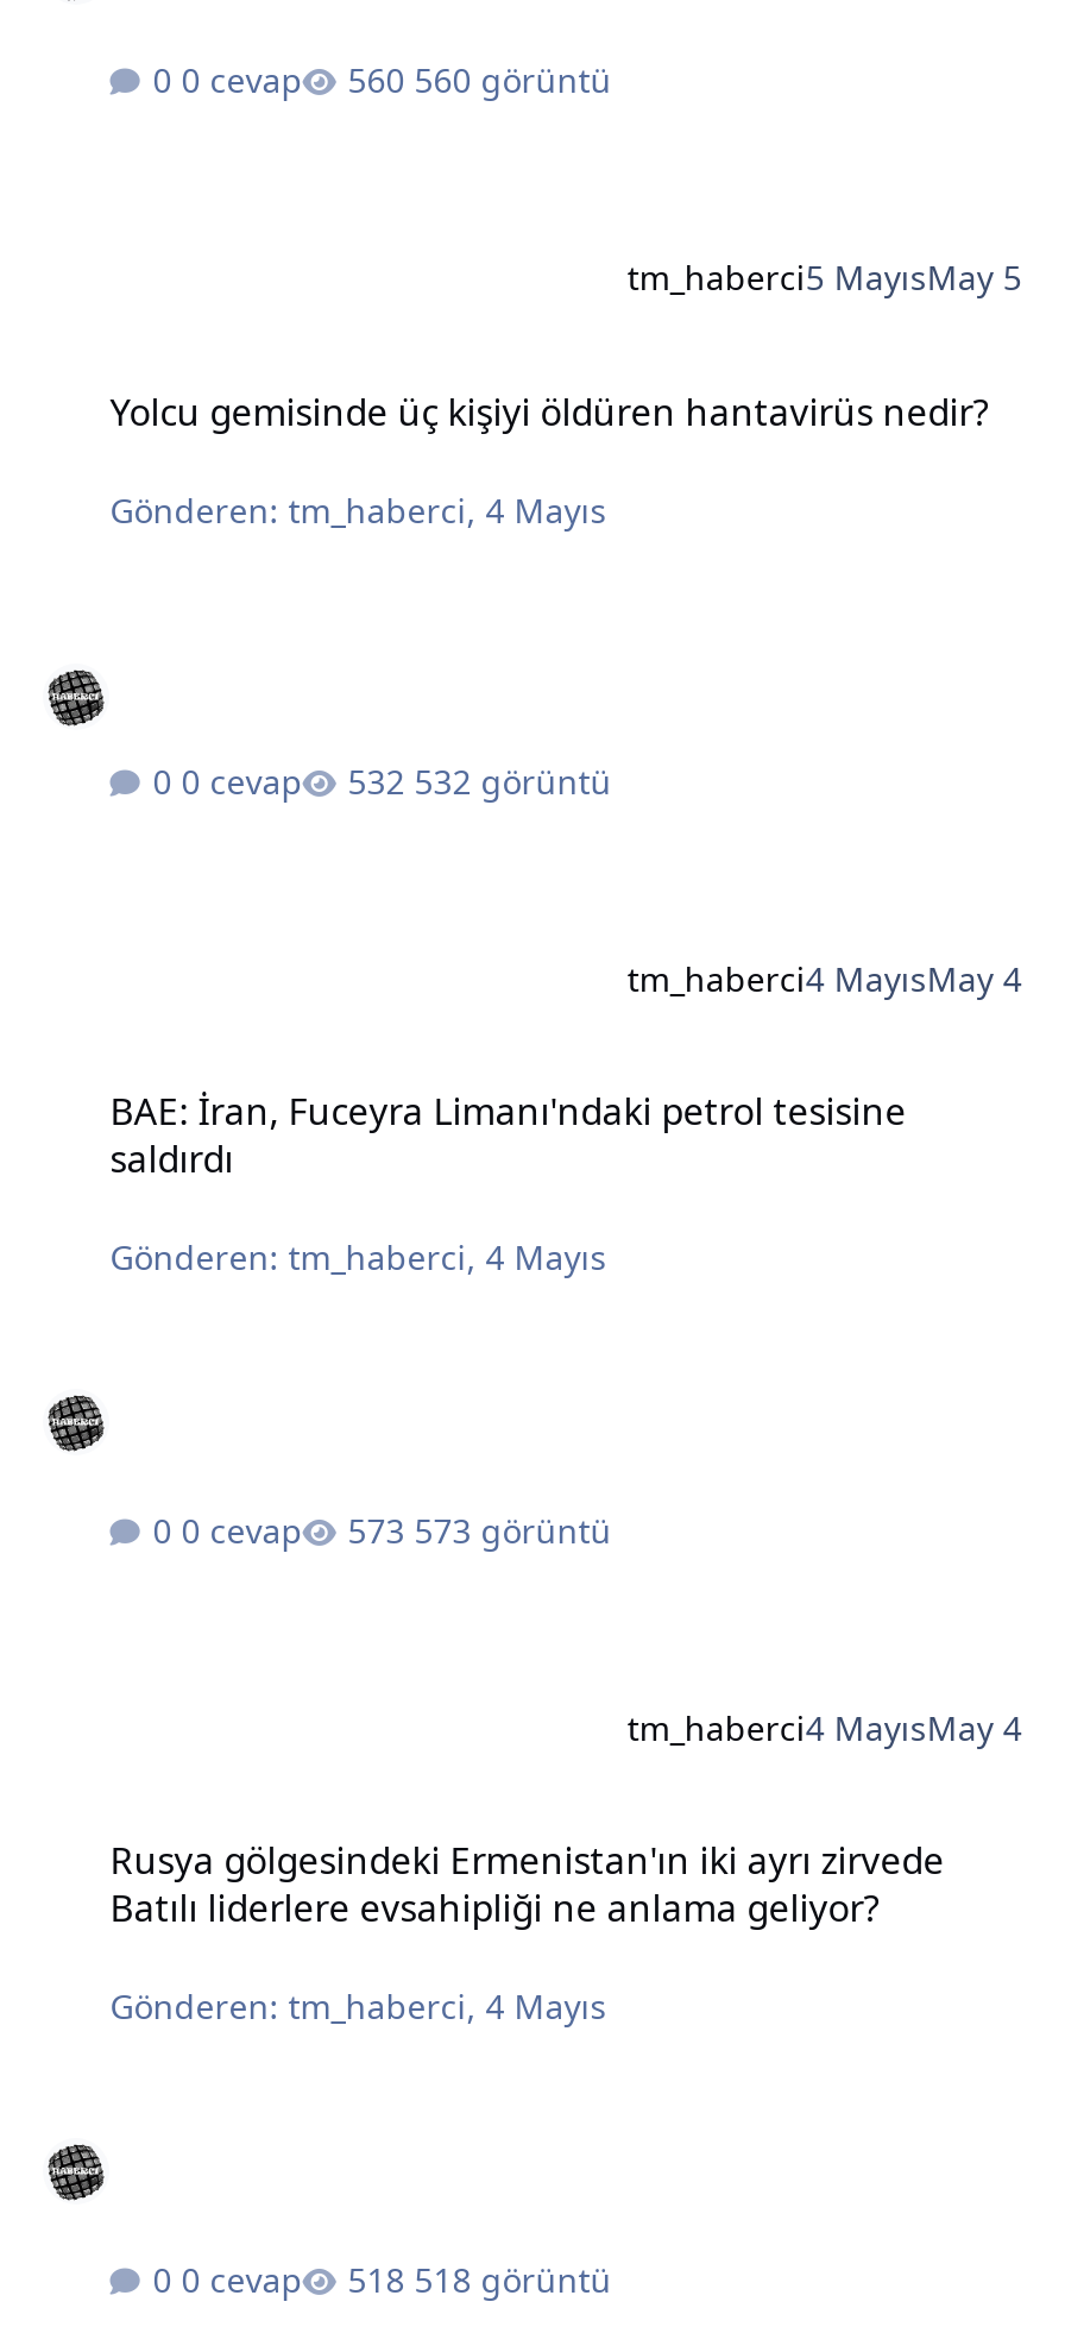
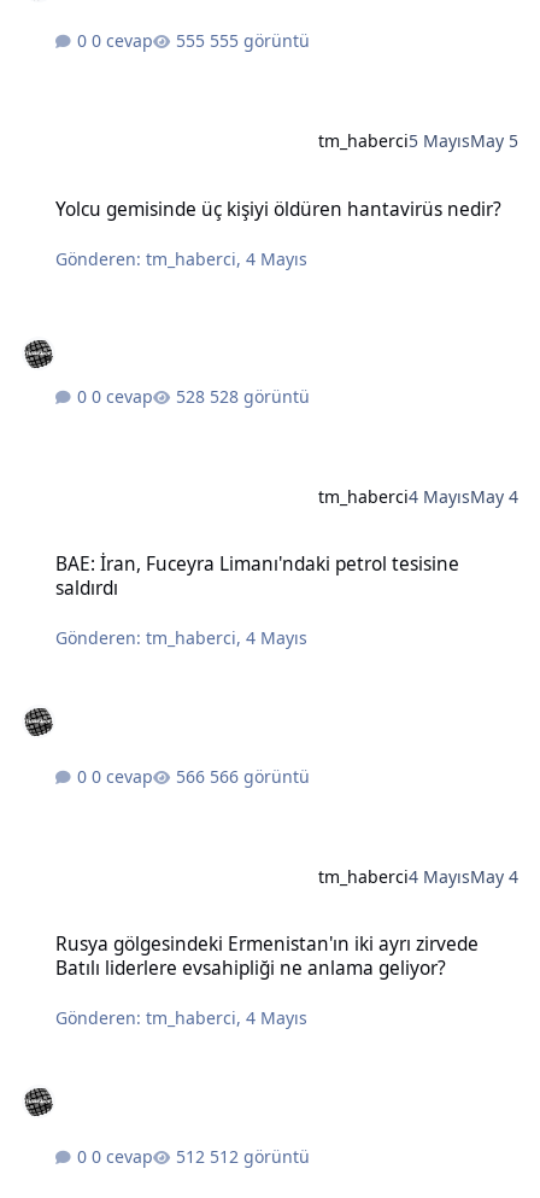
- 560 görüntü
+ 555 görüntü

- 532 görüntü
+ 528 görüntü

- 573 görüntü
+ 566 görüntü

- 518 görüntü
+ 512 görüntü
